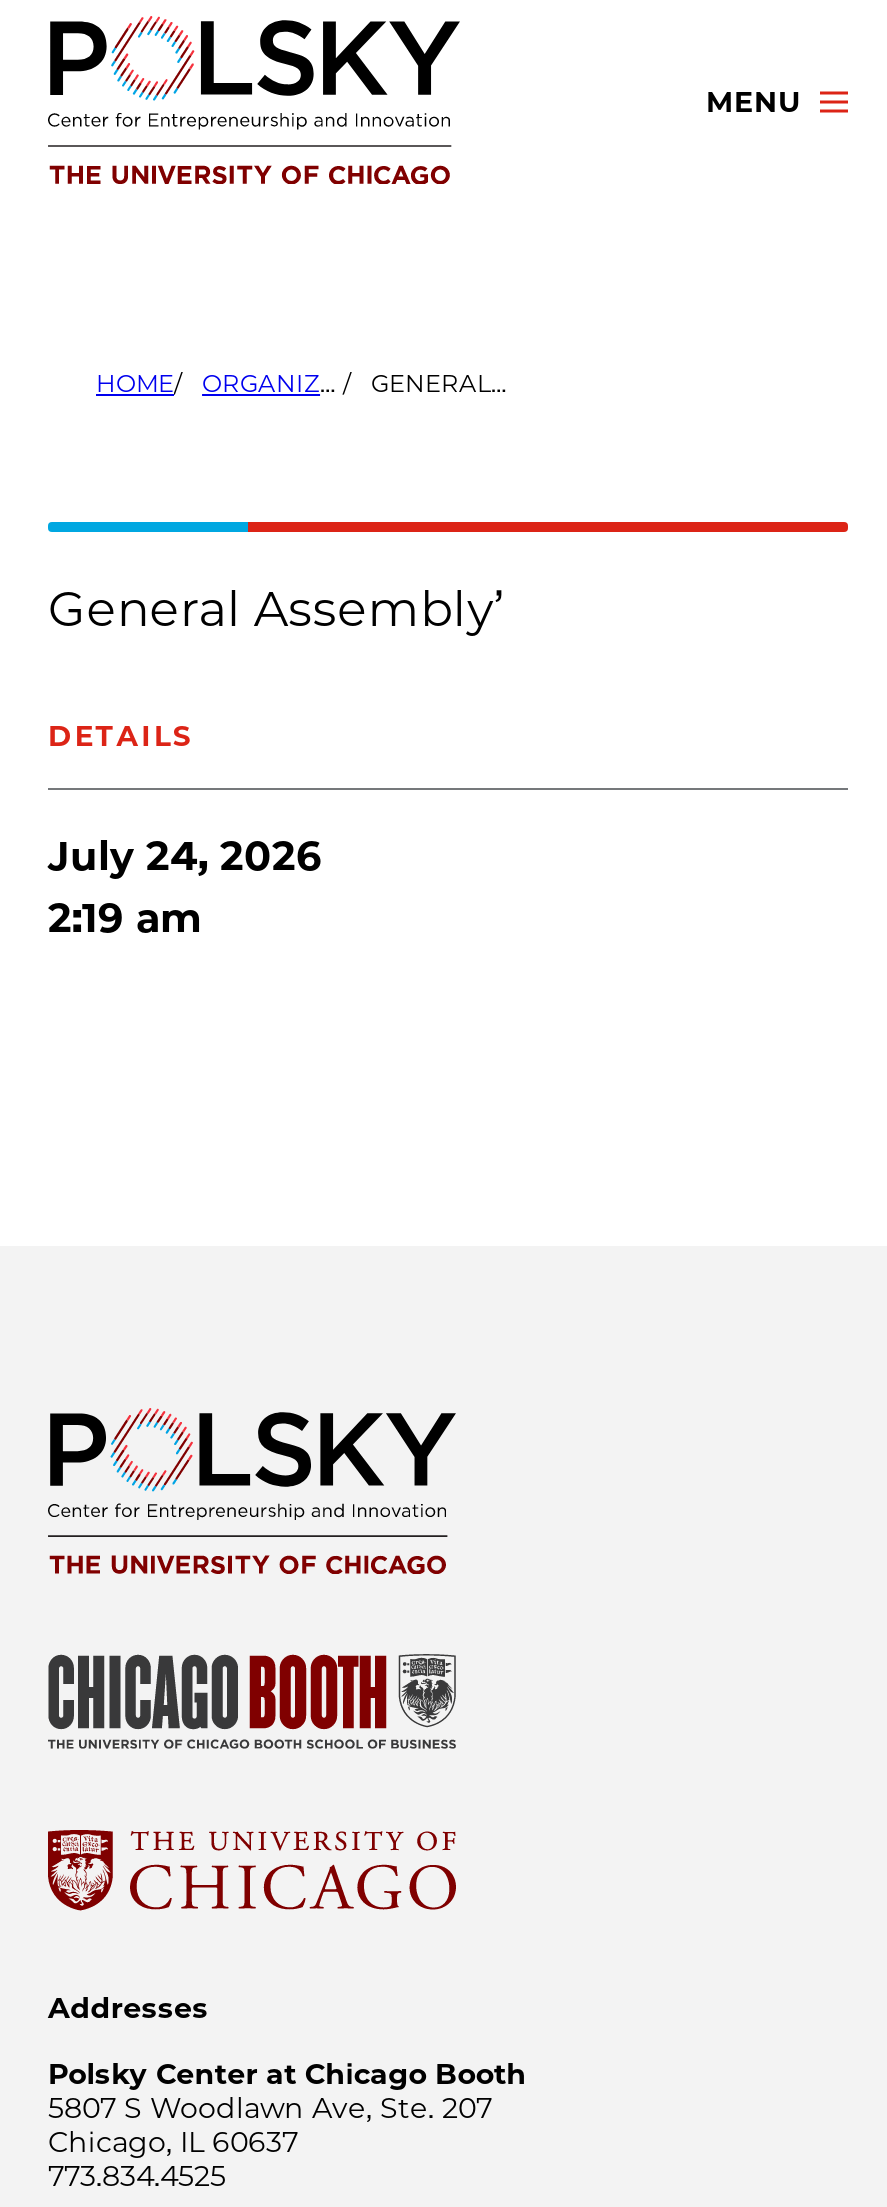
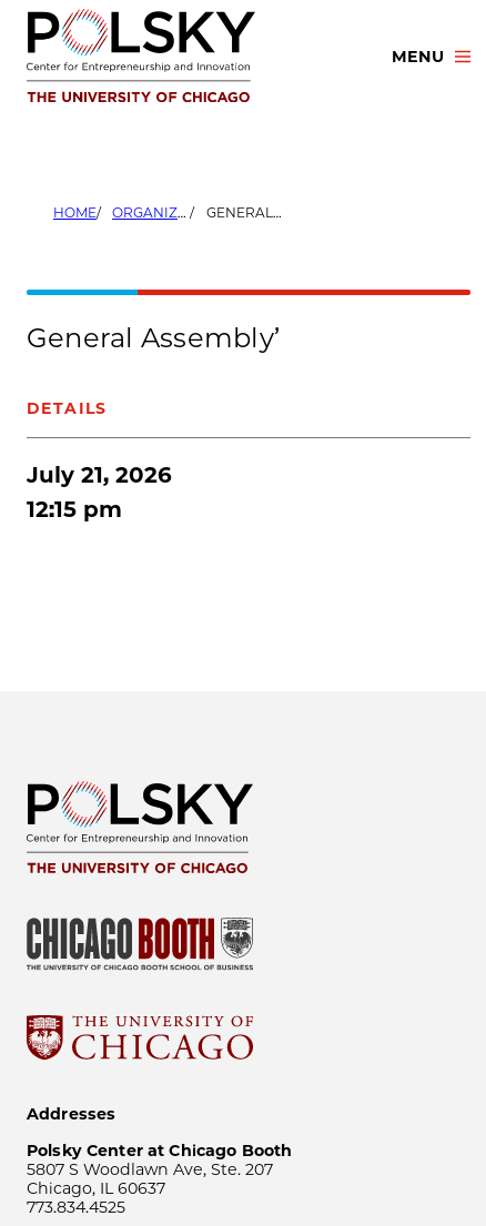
- July 24, 2026
- 2:19 am
+ July 21, 2026
+ 12:15 pm
